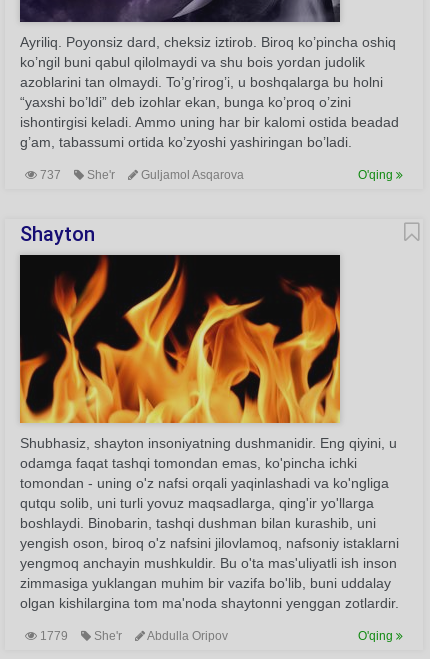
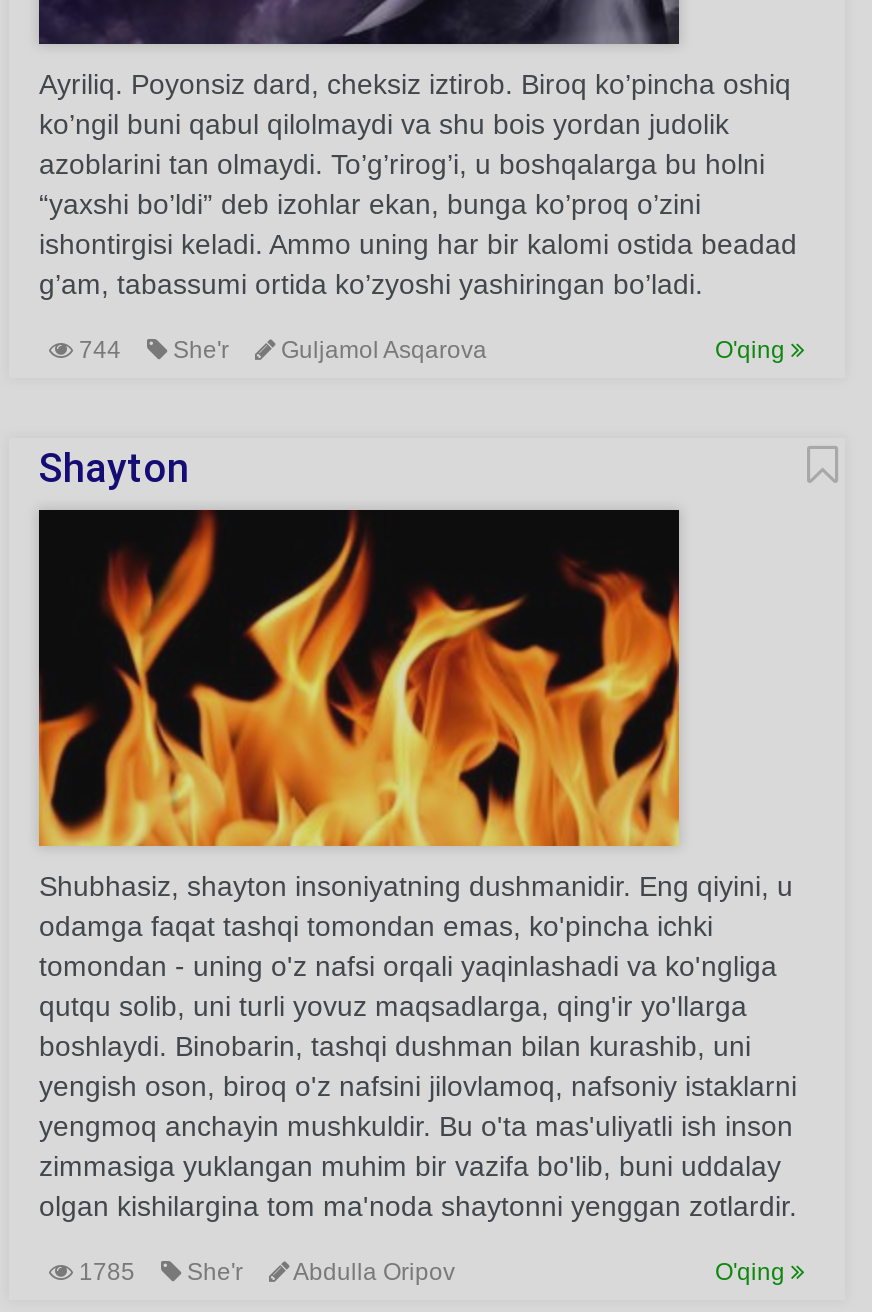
- 737 She'r Guljamol Asqarova
+ 744 She'r Guljamol Asqarova

- 1779 She'r Abdulla Oripov
+ 1785 She'r Abdulla Oripov
